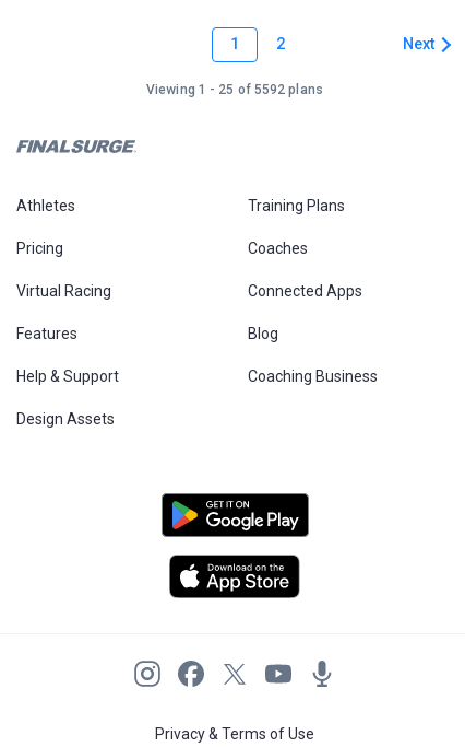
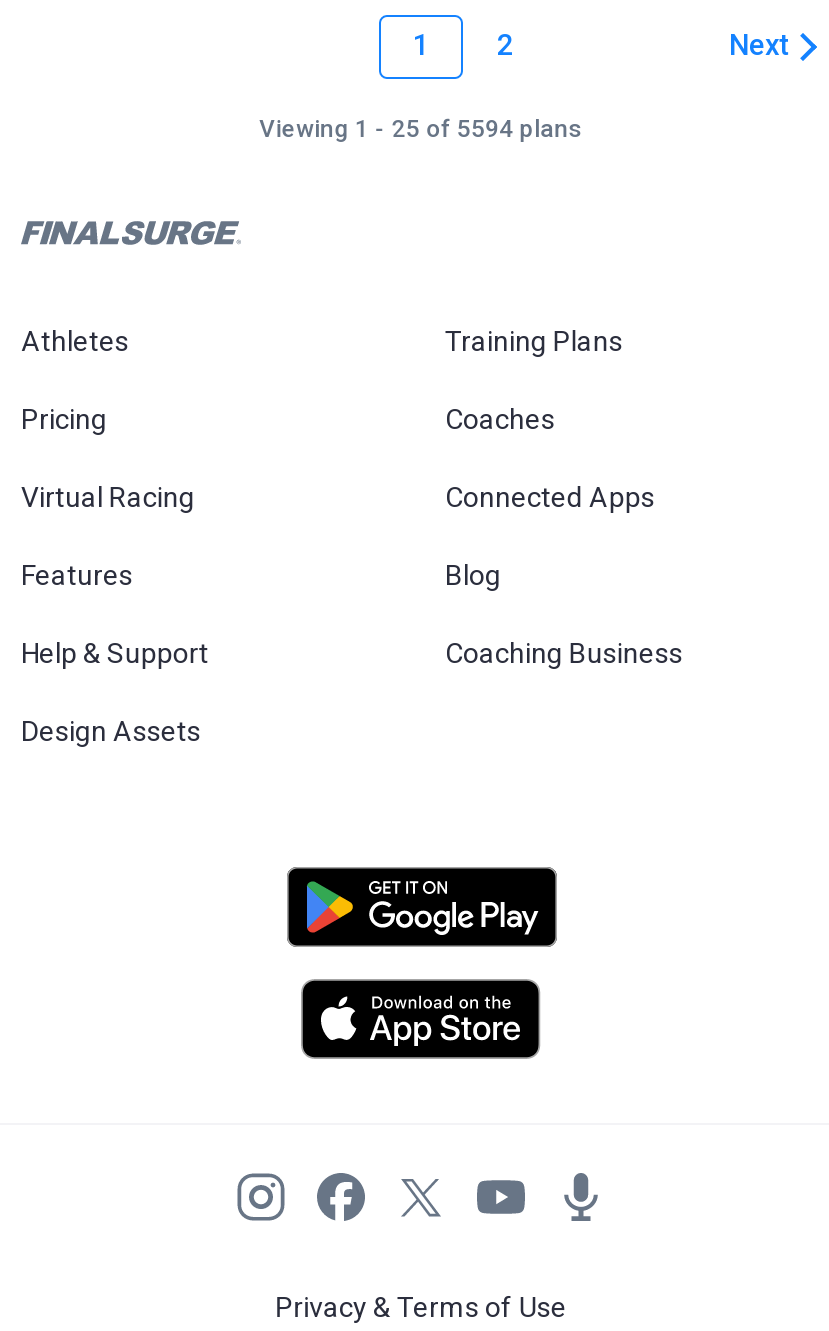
- Viewing 1 - 25 of 5592 plans
+ Viewing 1 - 25 of 5594 plans
